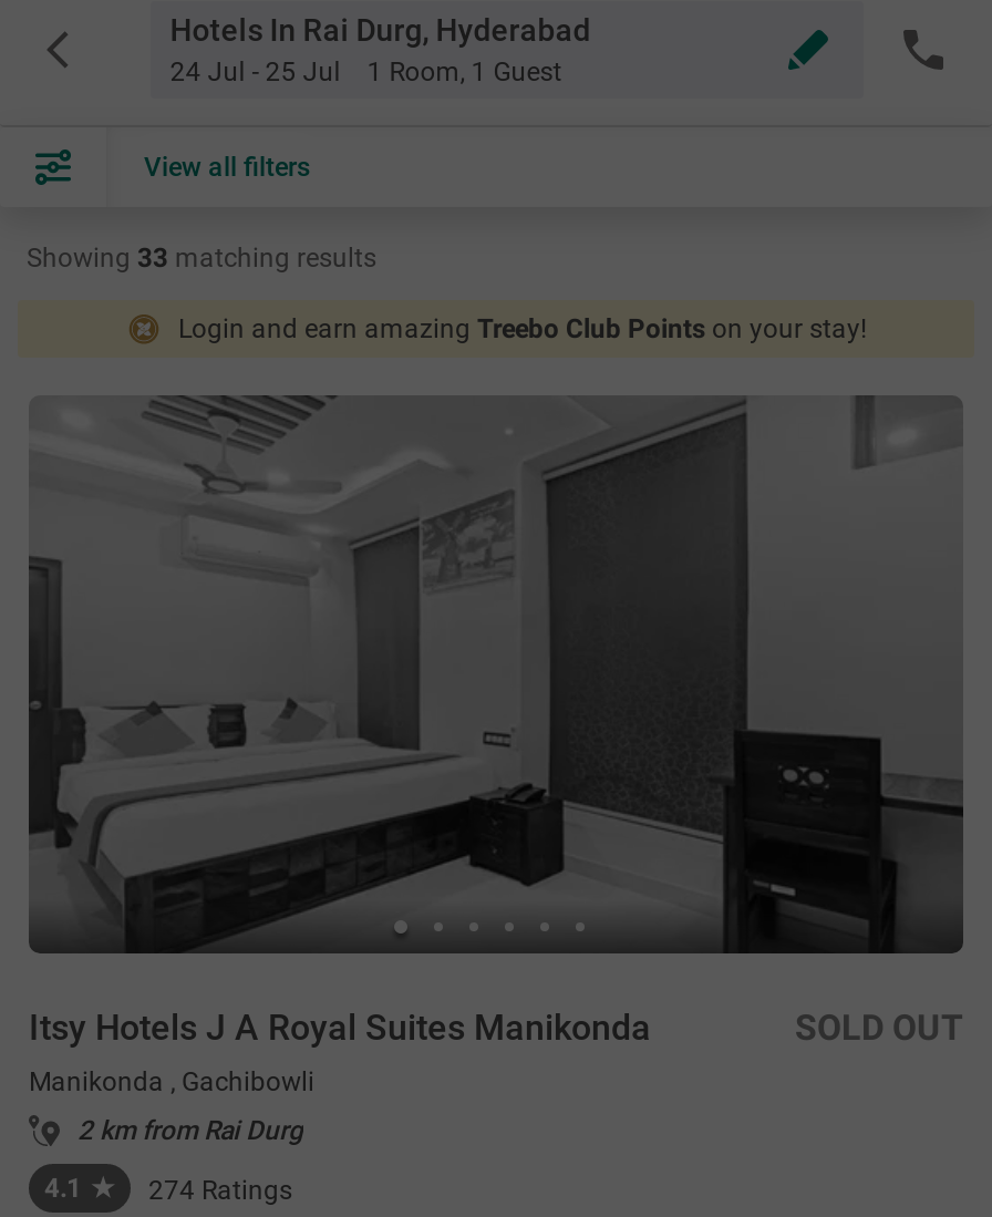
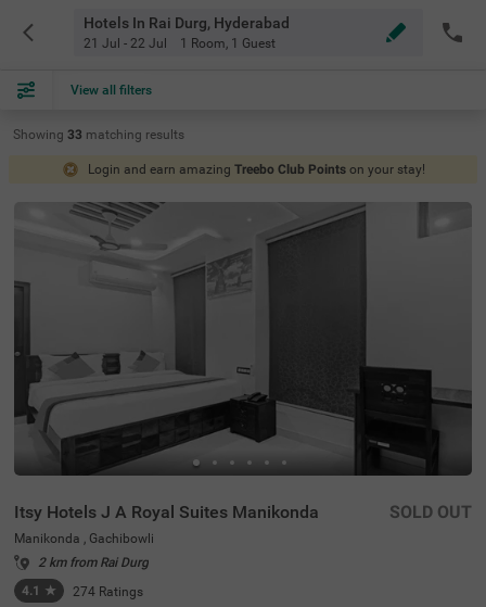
- 24 Jul - 25 Jul 1 Room, 1 Guest
+ 21 Jul - 22 Jul 1 Room, 1 Guest
